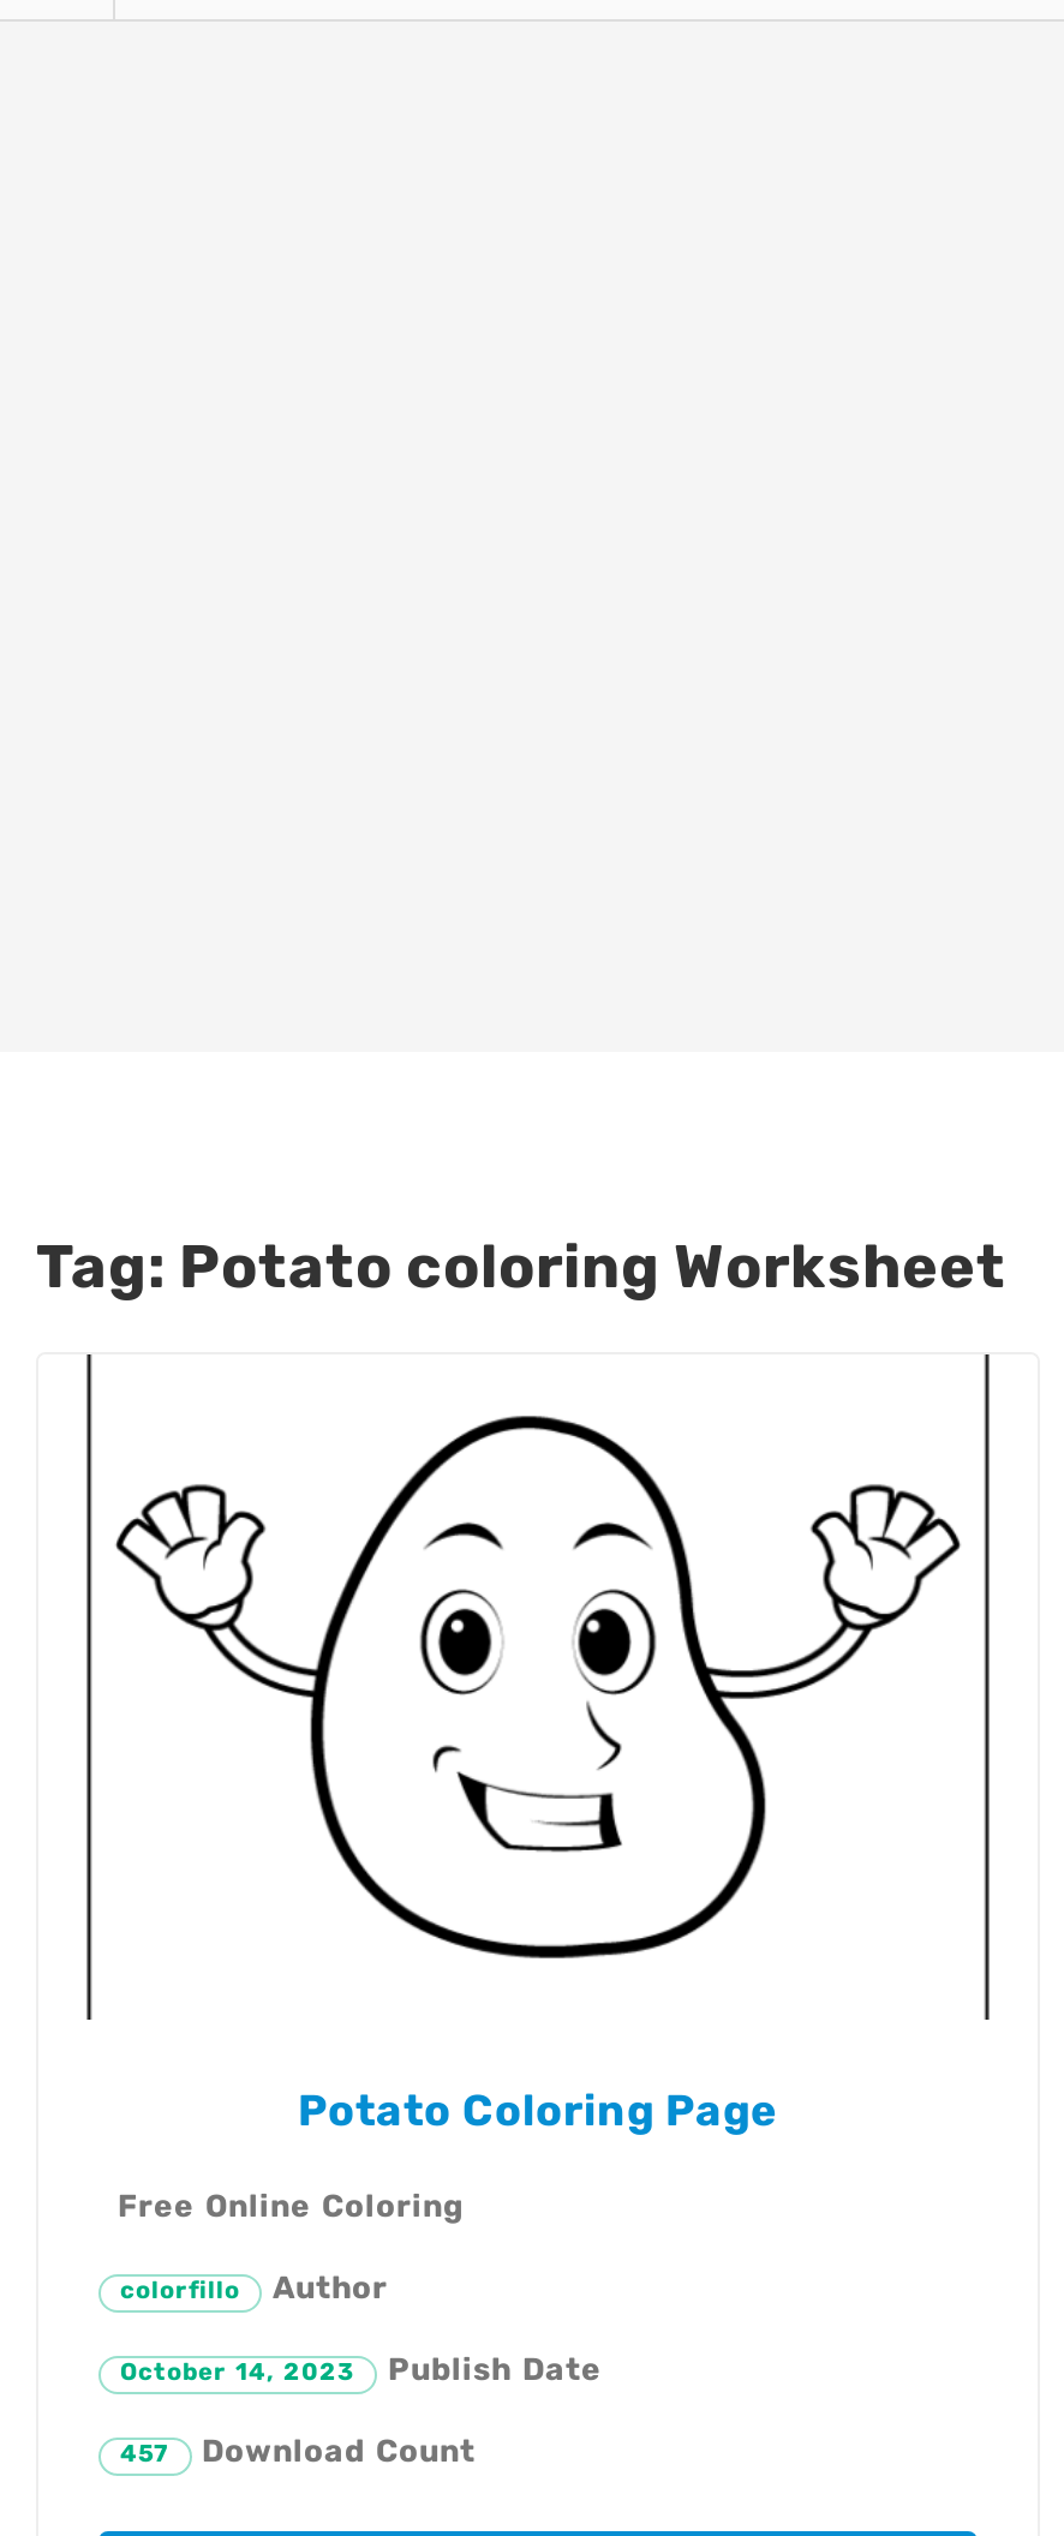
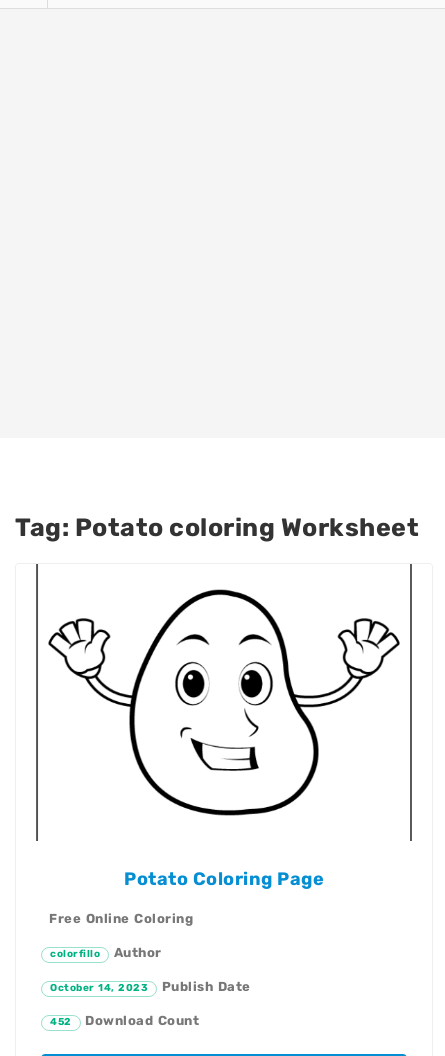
- 457 Download Count
+ 452 Download Count
